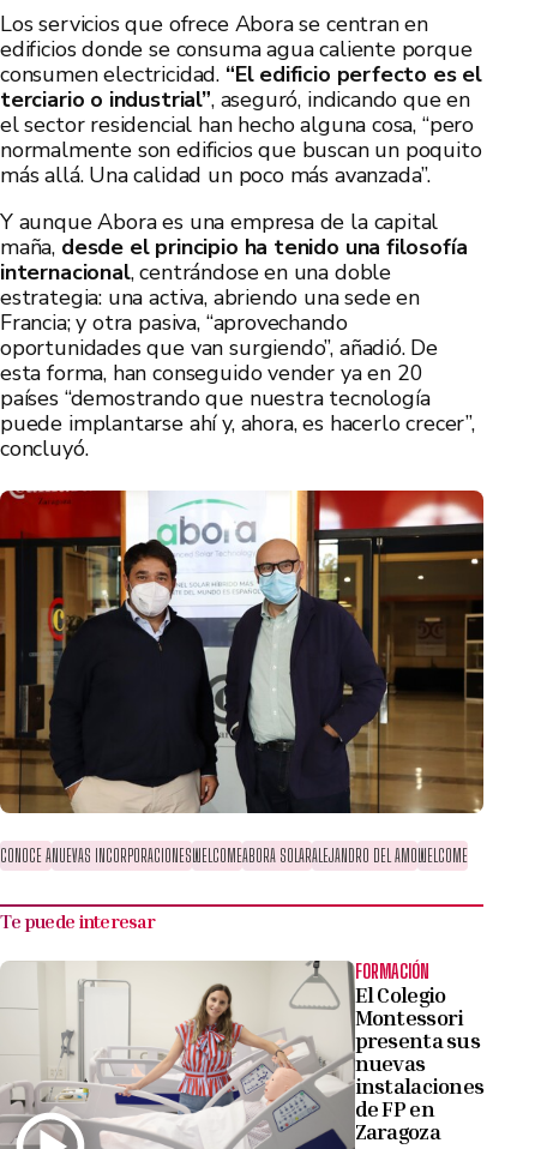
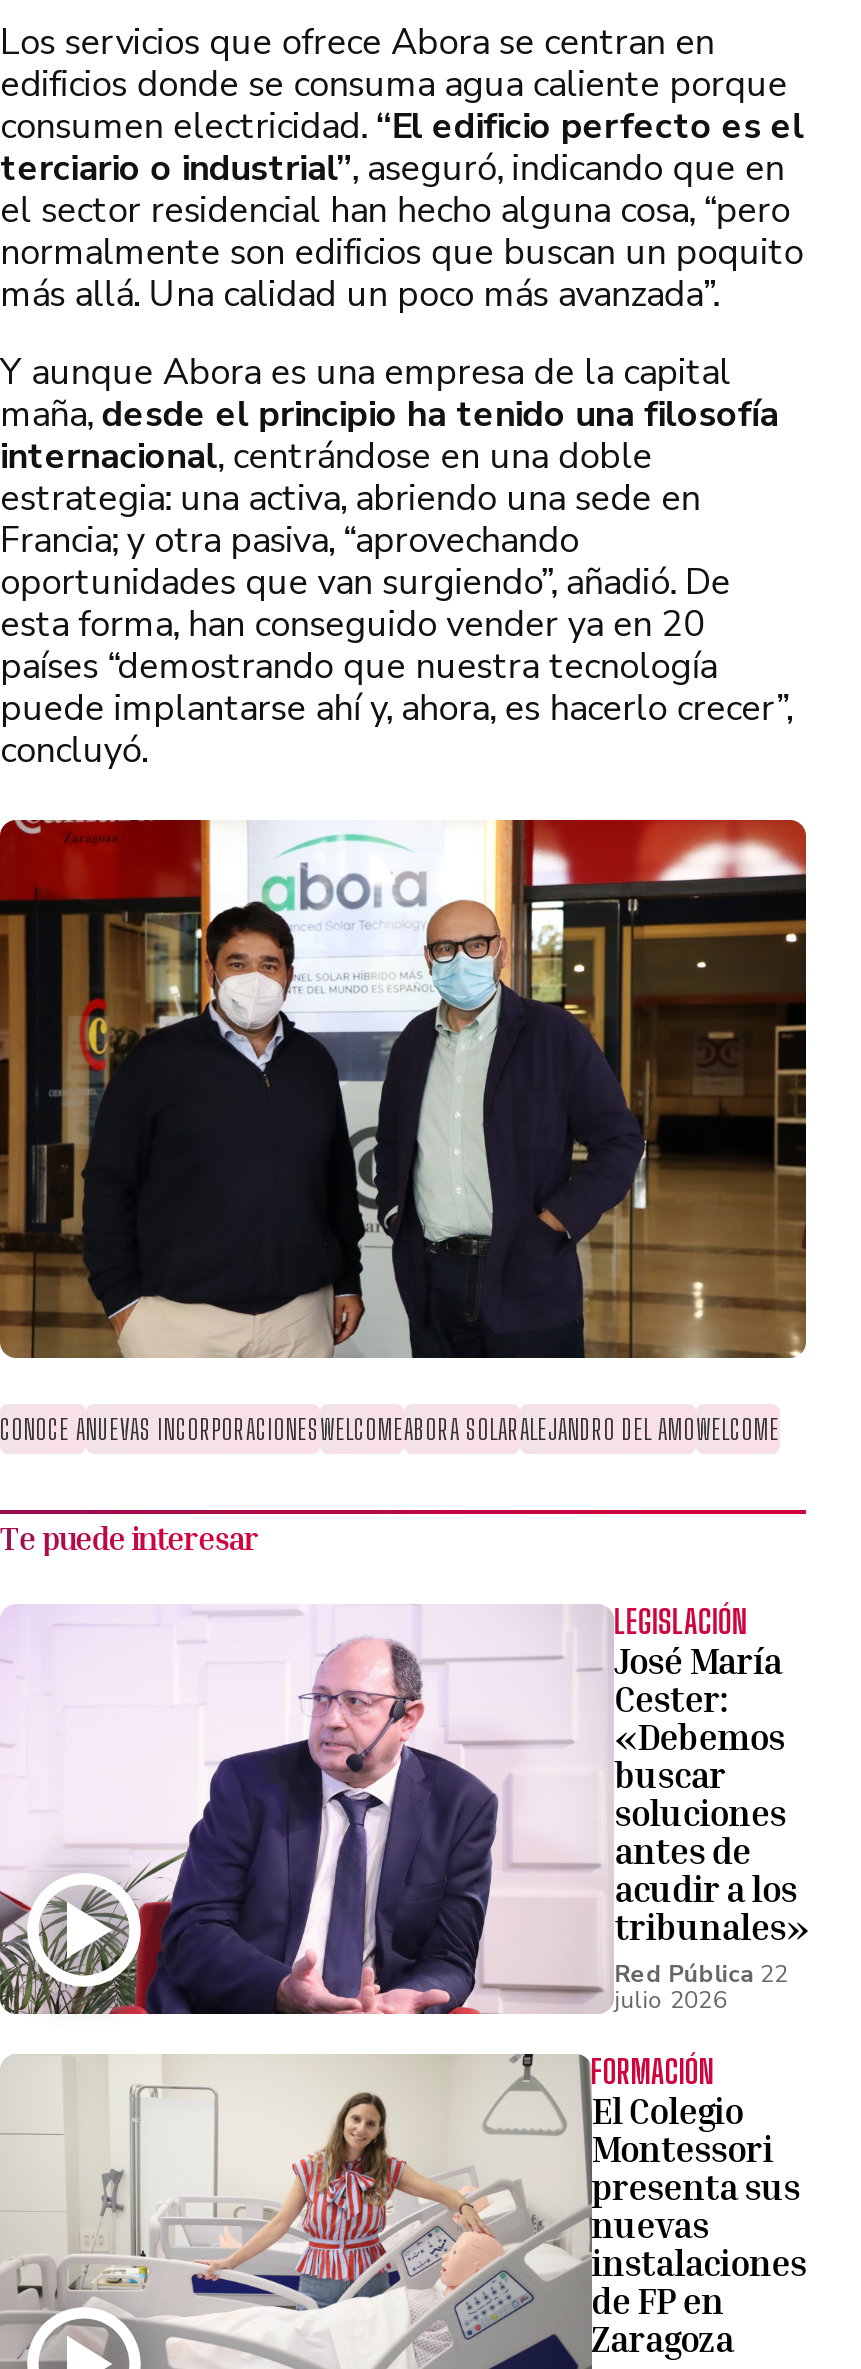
+ [image]
+ LEGISLACIÓN
+ José María
+ Cester:
+ «Debemos
+ buscar
+ soluciones
+ antes de
+ acudir a los
+ tribunales»
+ Red Pública 22
+ julio 2026
